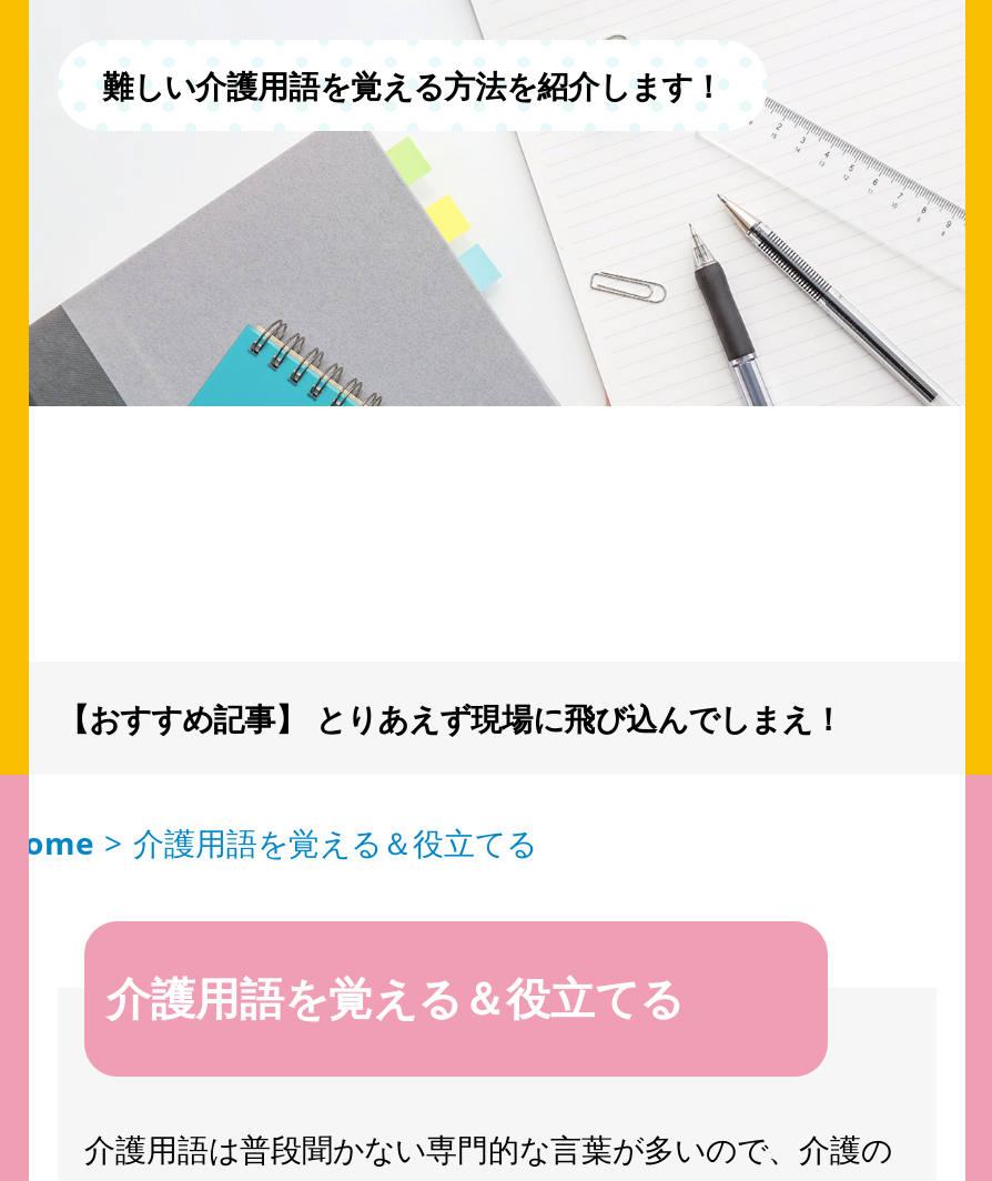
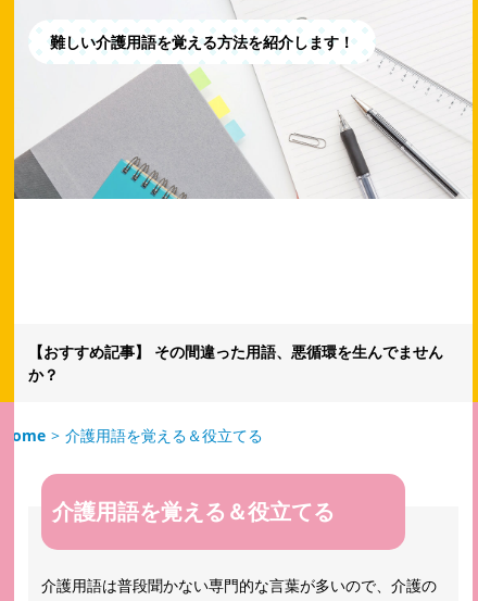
- 【おすすめ記事】 とりあえず現場に飛び込んでしまえ！
+ 【おすすめ記事】 その間違った用語、悪循環を生んでません
+ か？
